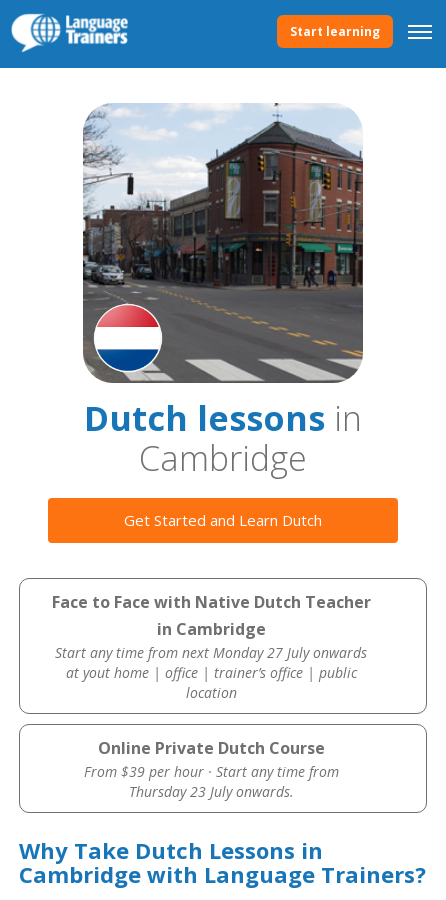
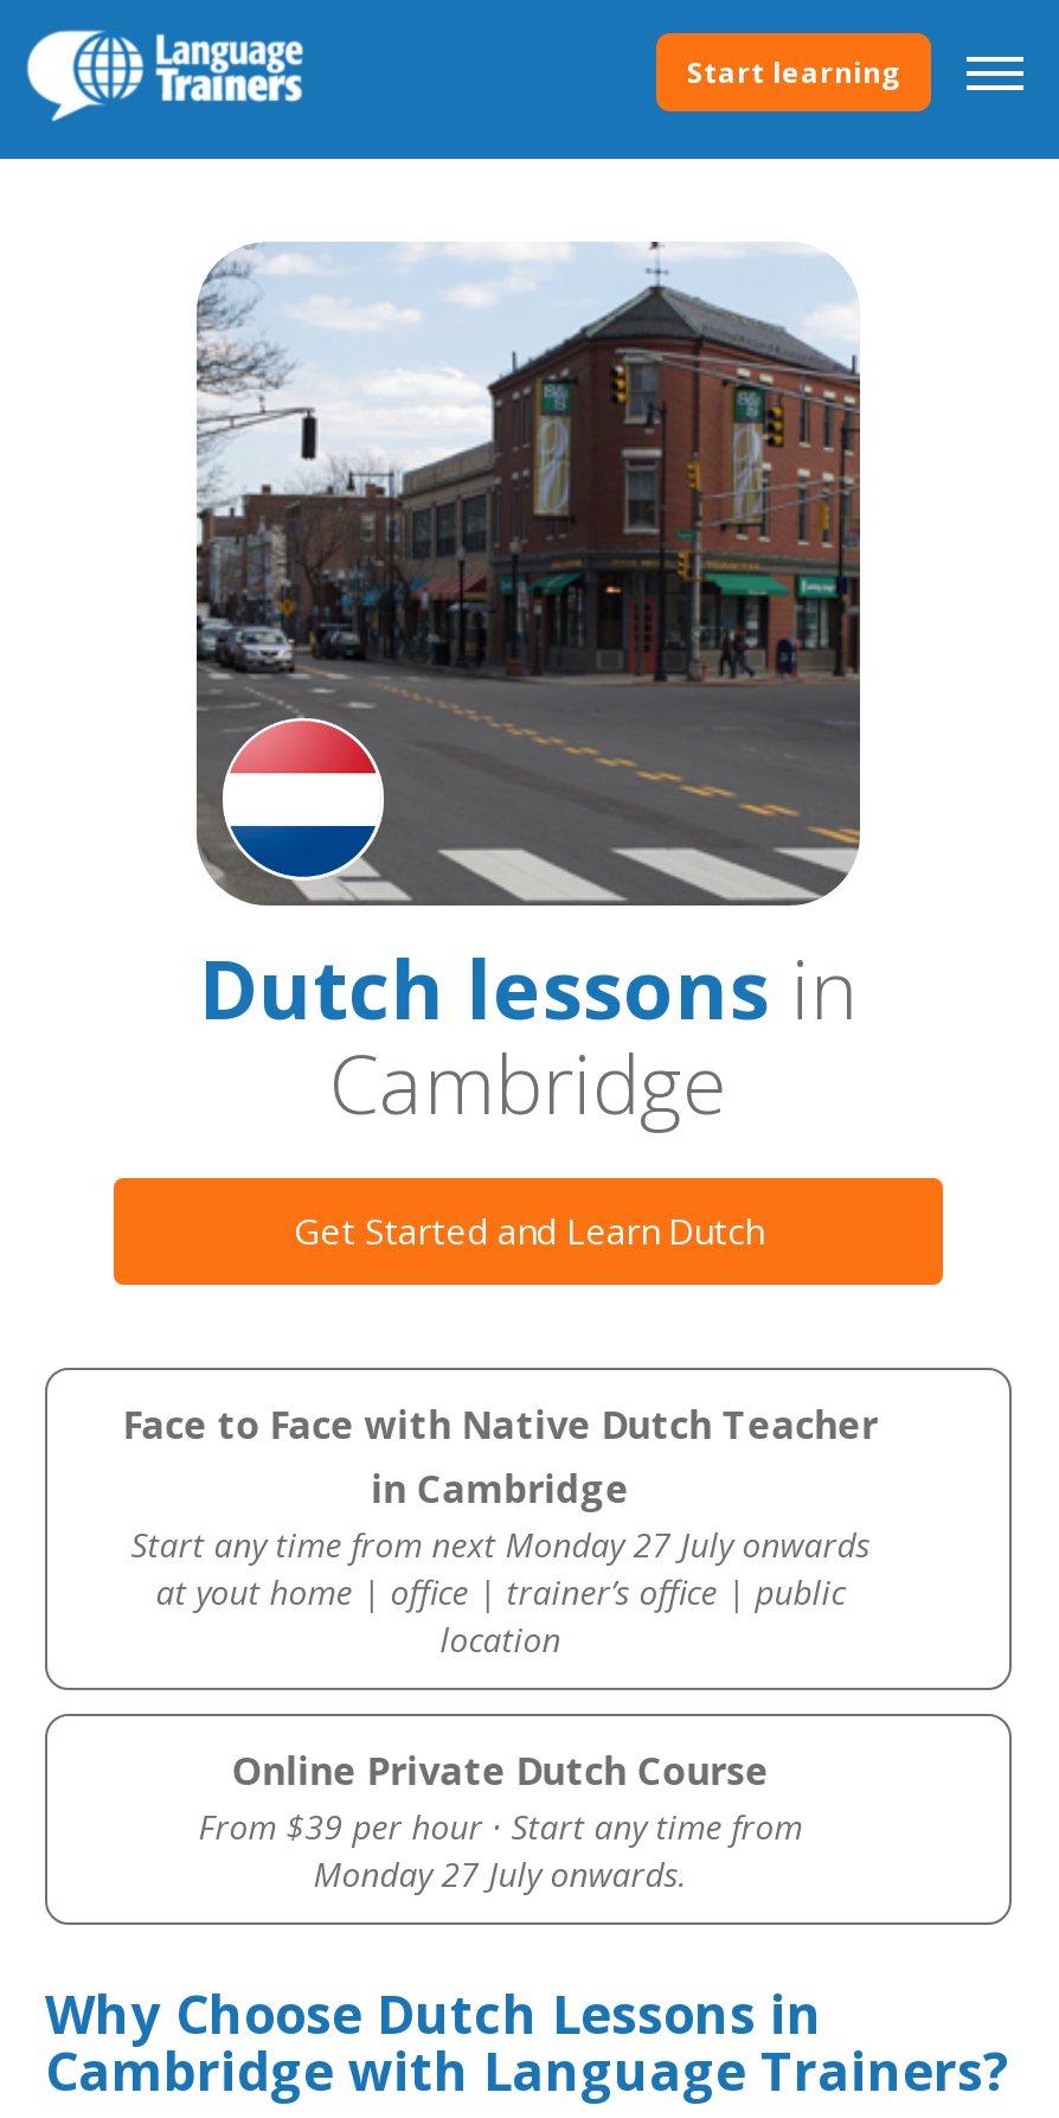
- Thursday 23 July onwards.
+ Monday 27 July onwards.

- Why Take Dutch Lessons in
+ Why Choose Dutch Lessons in
